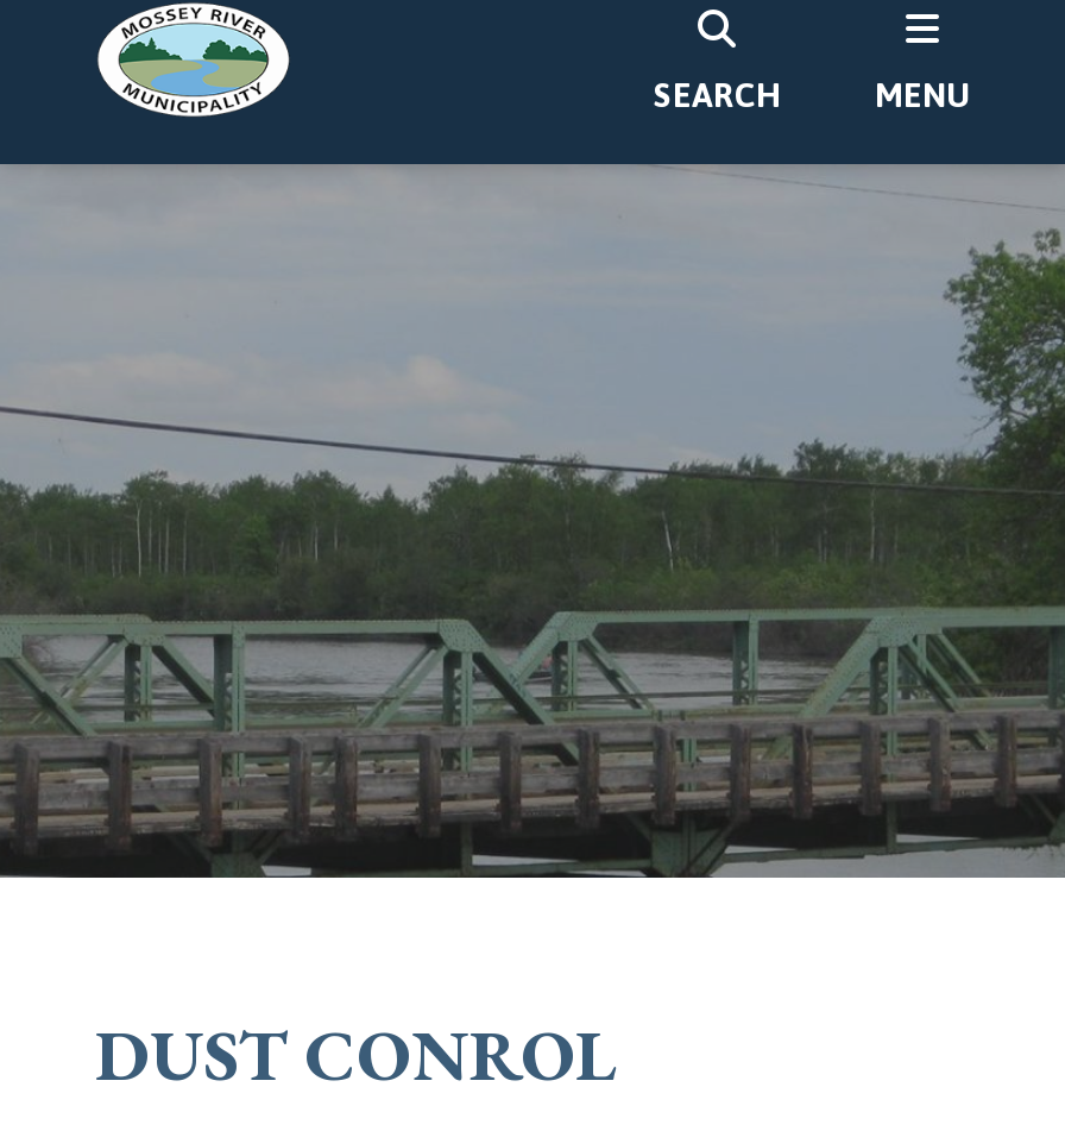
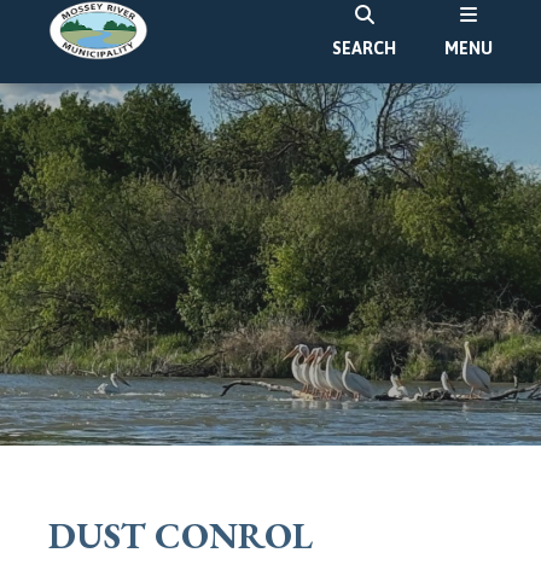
- [image]
+ [image]
